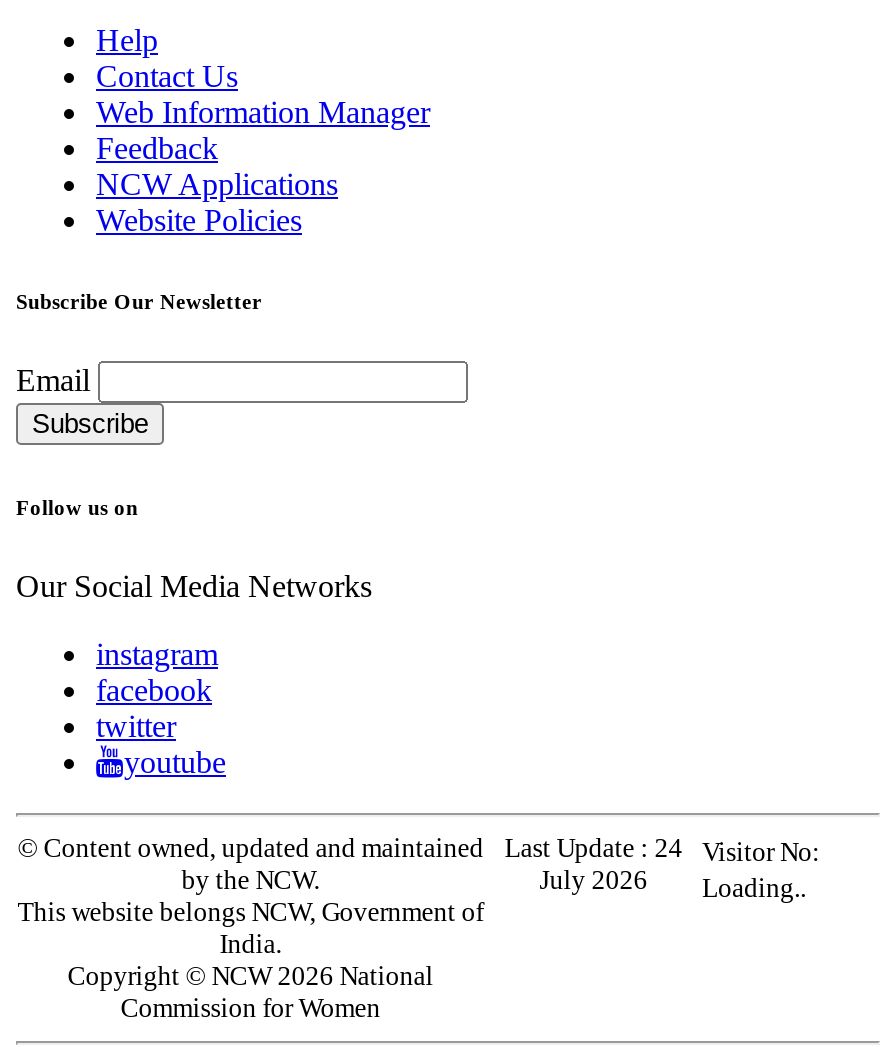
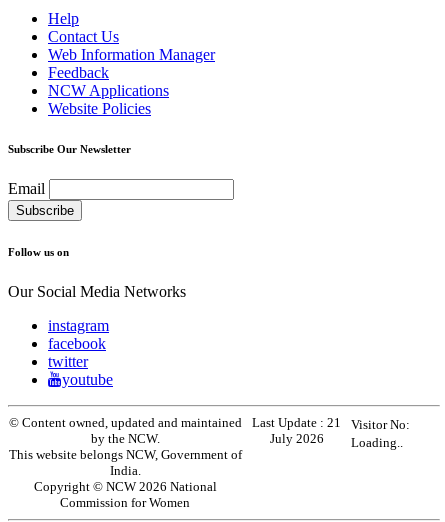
- © Content owned, updated and maintained Last Update : 24 Visitor No:
+ © Content owned, updated and maintained Last Update : 21 Visitor No:
